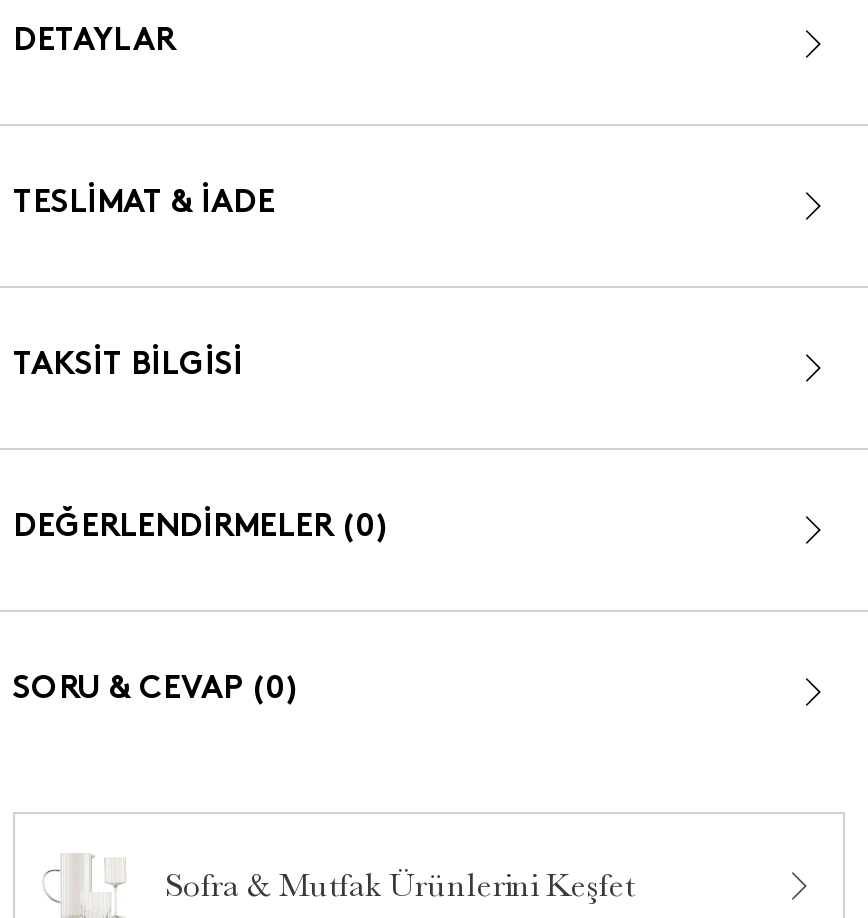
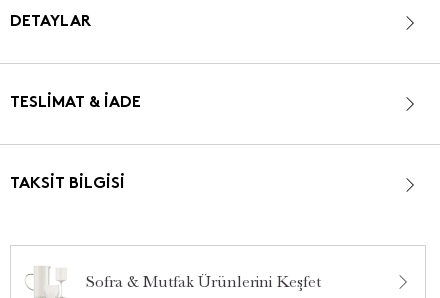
- DEĞERLENDİRMELER (0)

- SORU & CEVAP (0)
